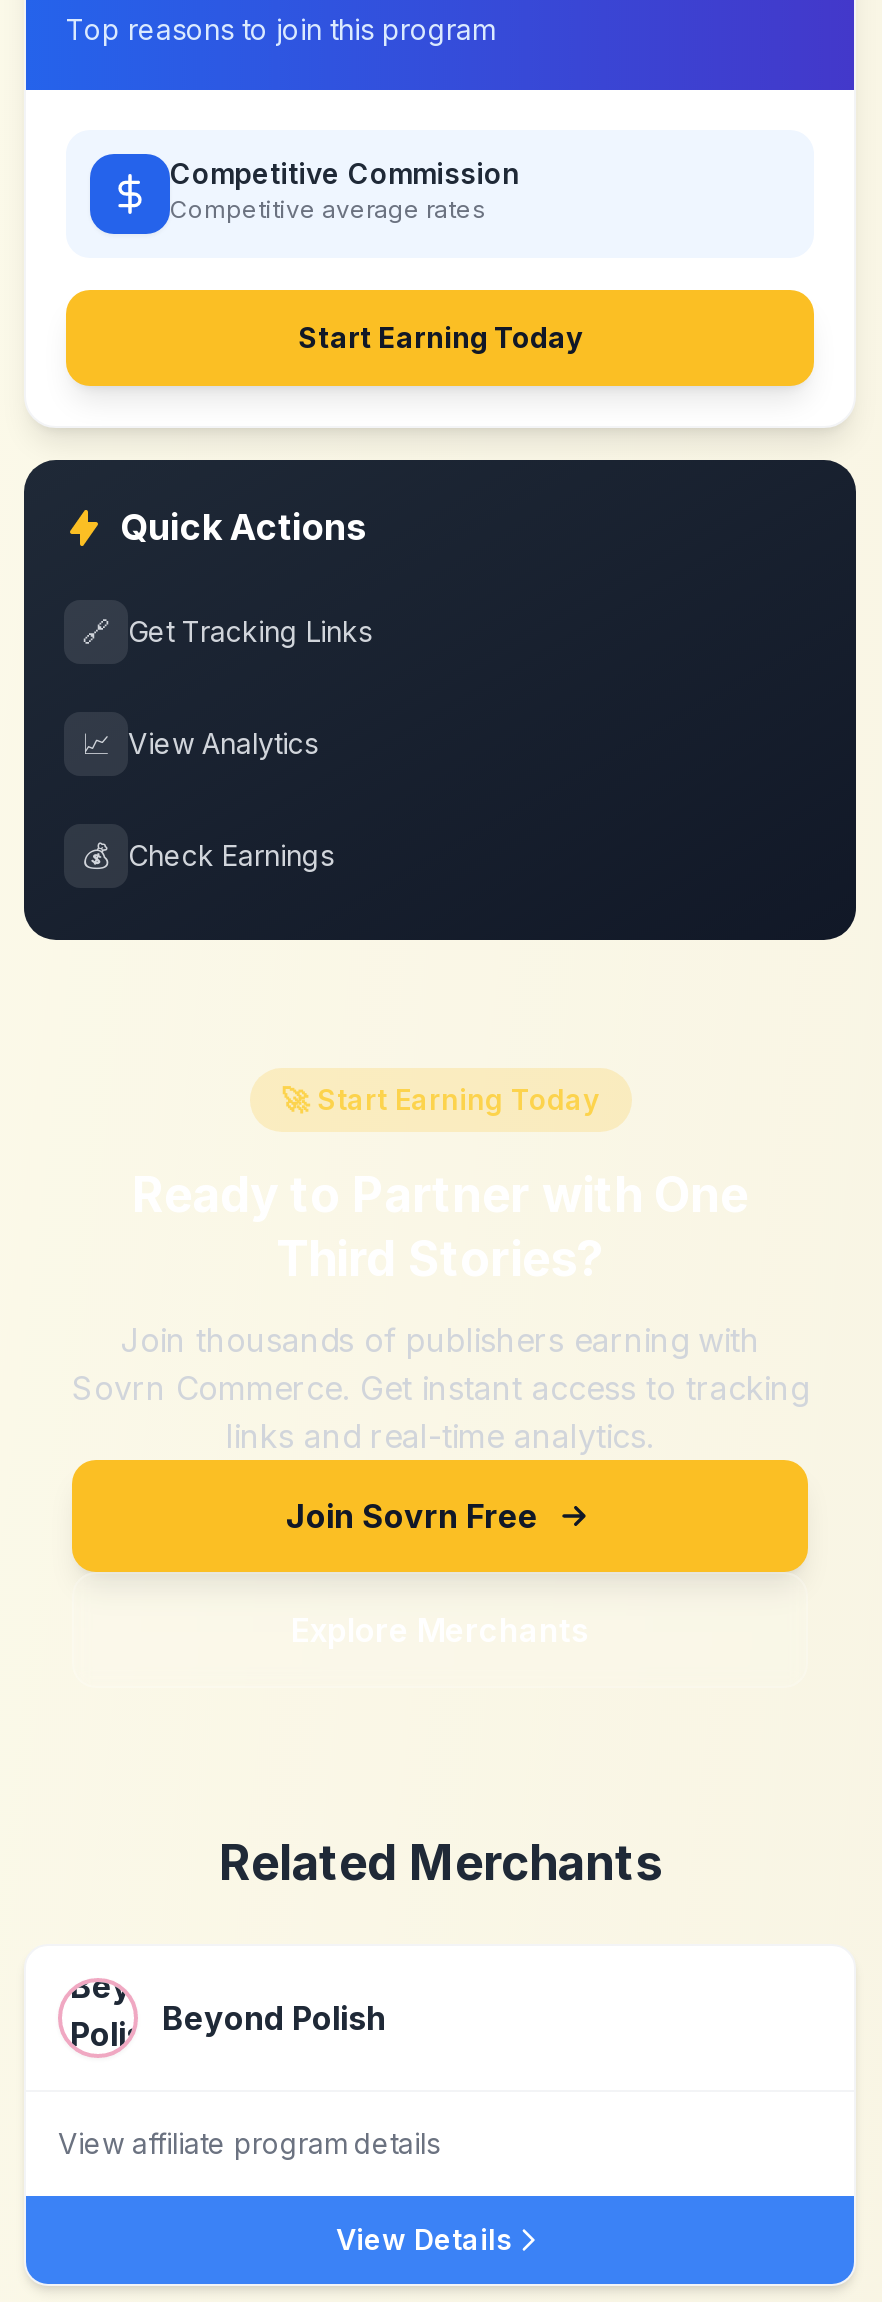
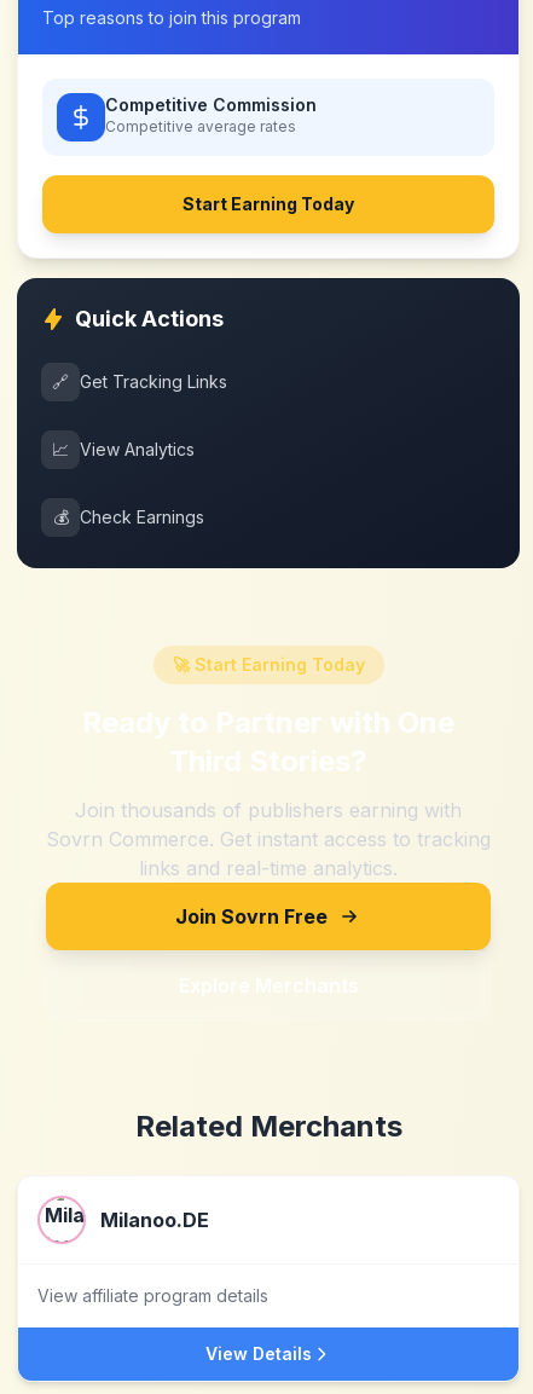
- [image]
- Beyond Polish
+ [image]
+ Milanoo.DE
